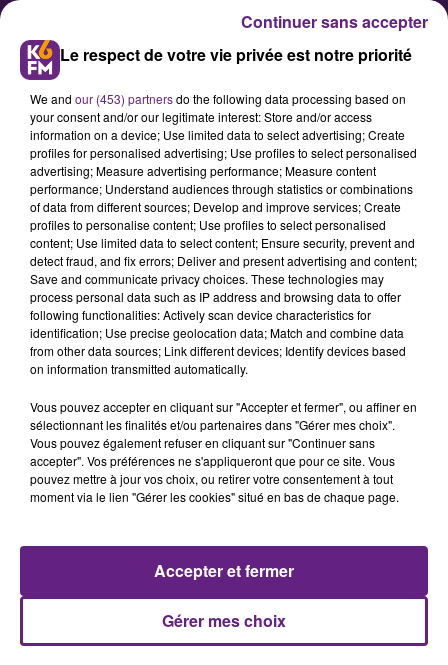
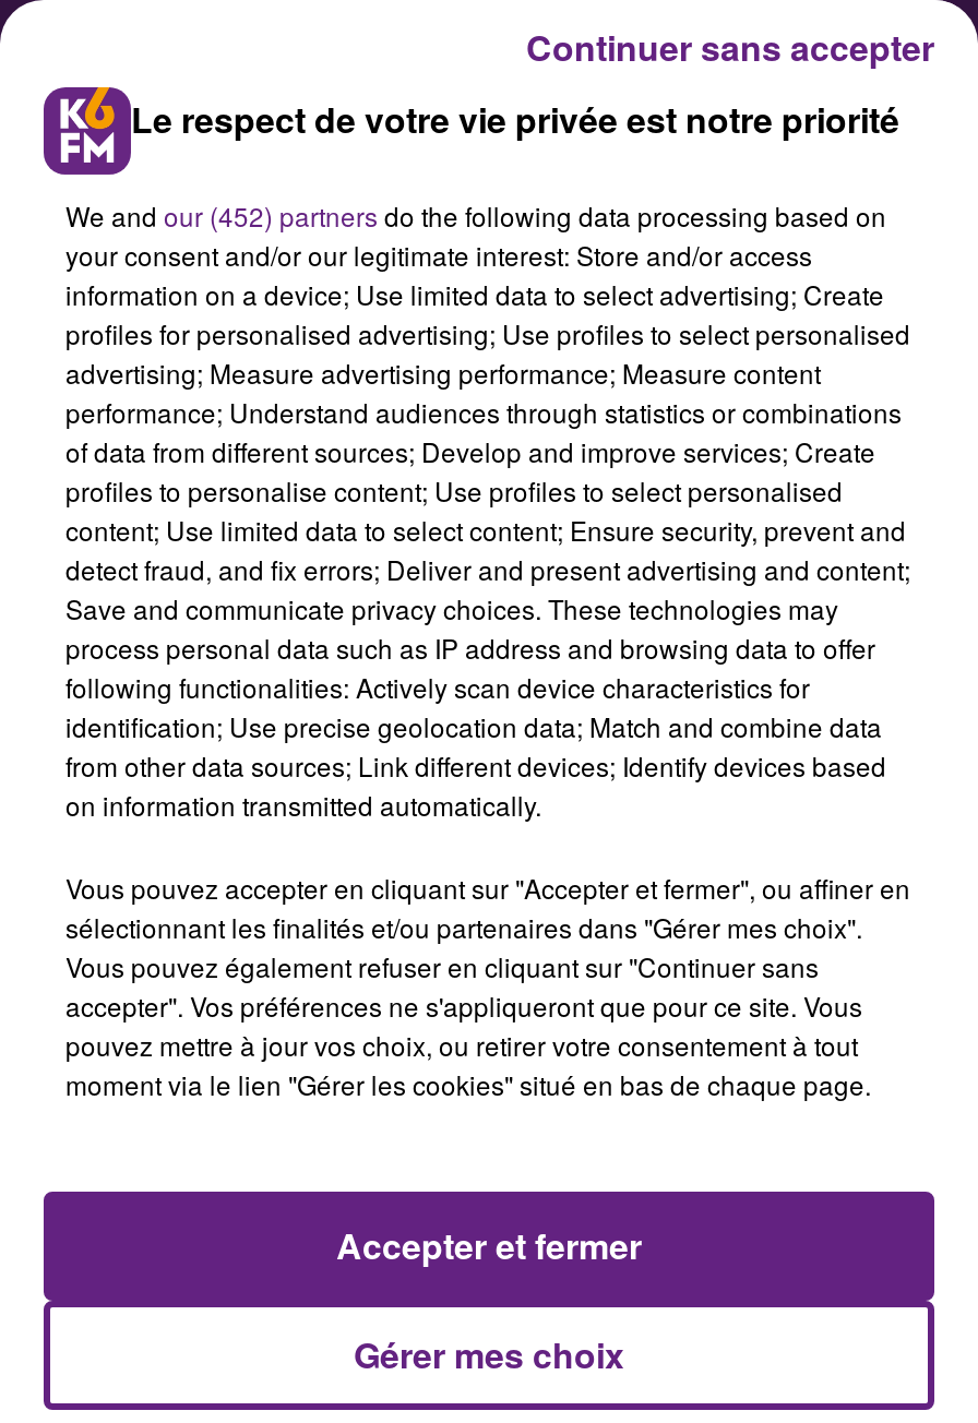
- We and our (453) partners do the following data processing based on
+ We and our (452) partners do the following data processing based on
